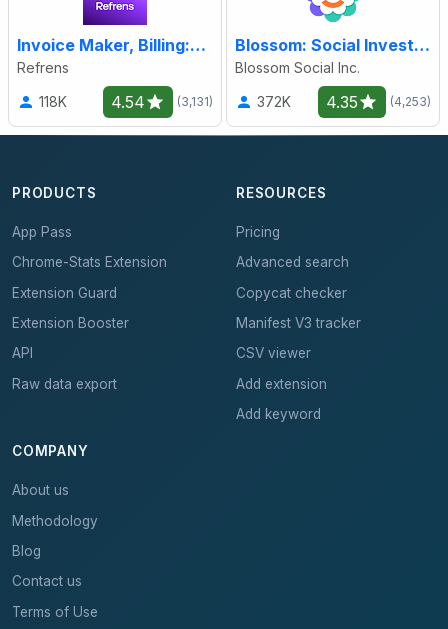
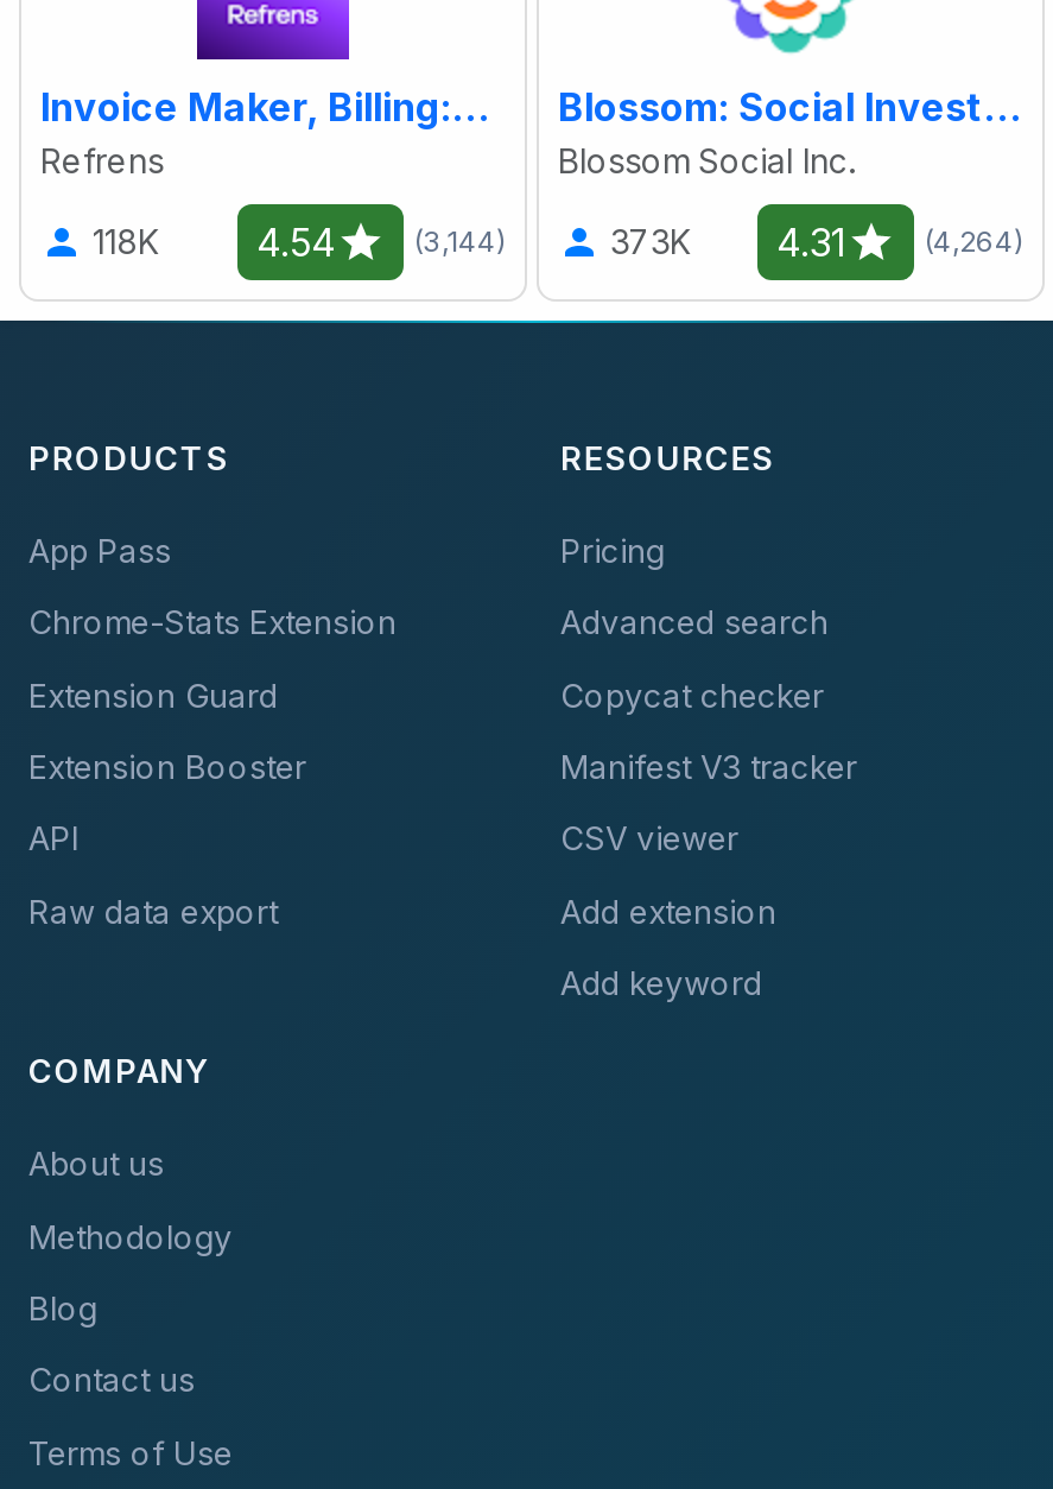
- (3,131)
+ (3,144)

- 372K
- 4.35
- (4,253)
+ 373K
+ 4.31
+ (4,264)
